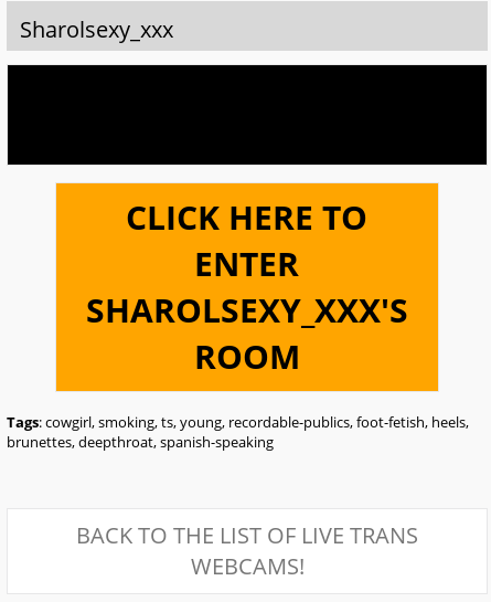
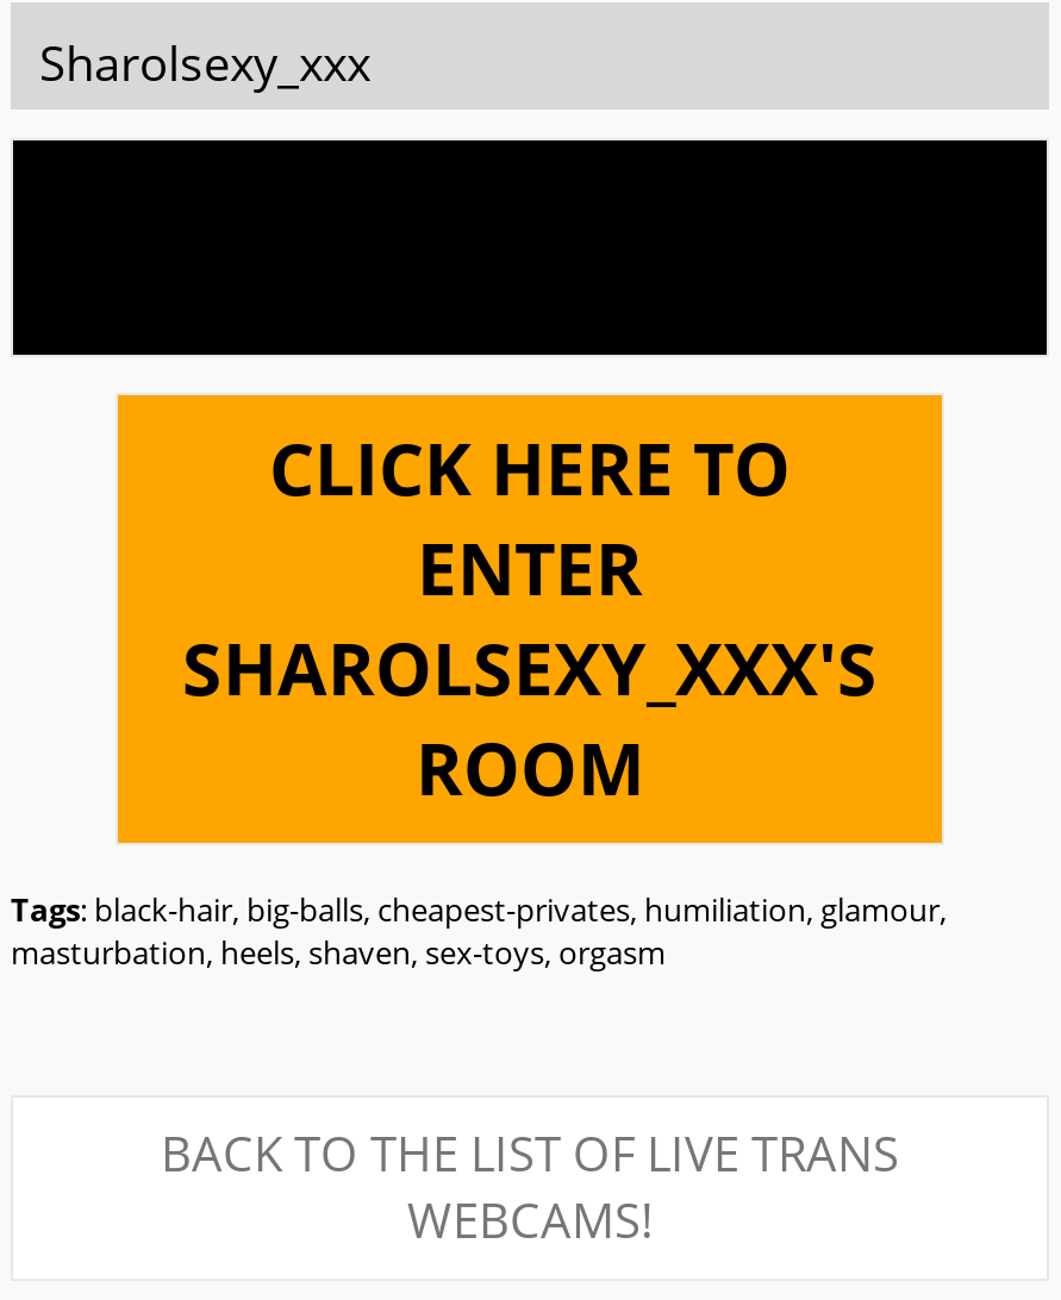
- Tags: cowgirl, smoking, ts, young, recordable-publics, foot-fetish, heels,
- brunettes, deepthroat, spanish-speaking
+ Tags: black-hair, big-balls, cheapest-privates, humiliation, glamour,
+ masturbation, heels, shaven, sex-toys, orgasm
